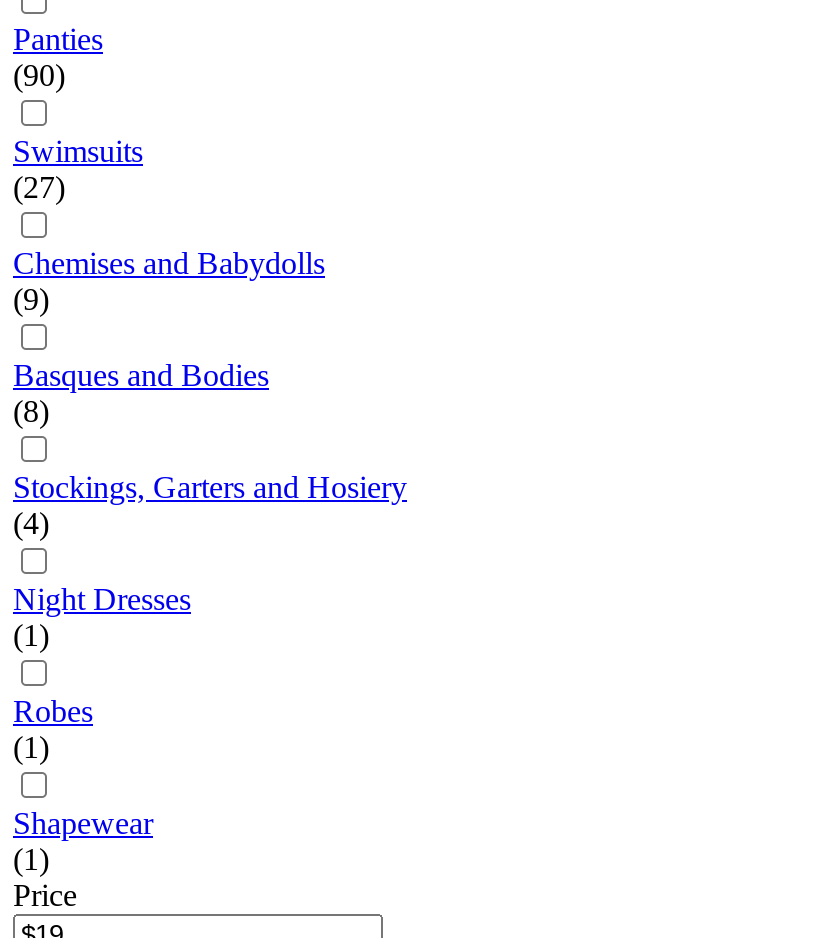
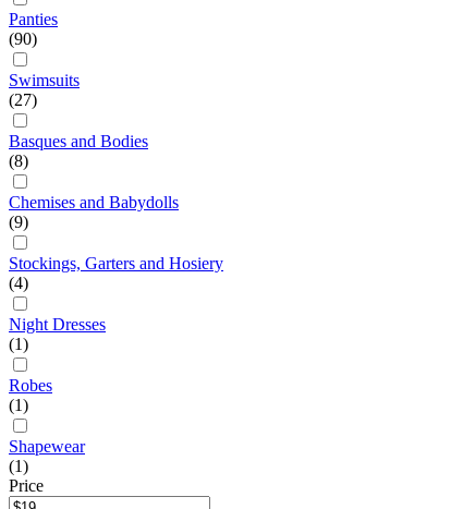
moved down: Chemises and Babydolls | (9)

moved up: Basques and Bodies | (8)
